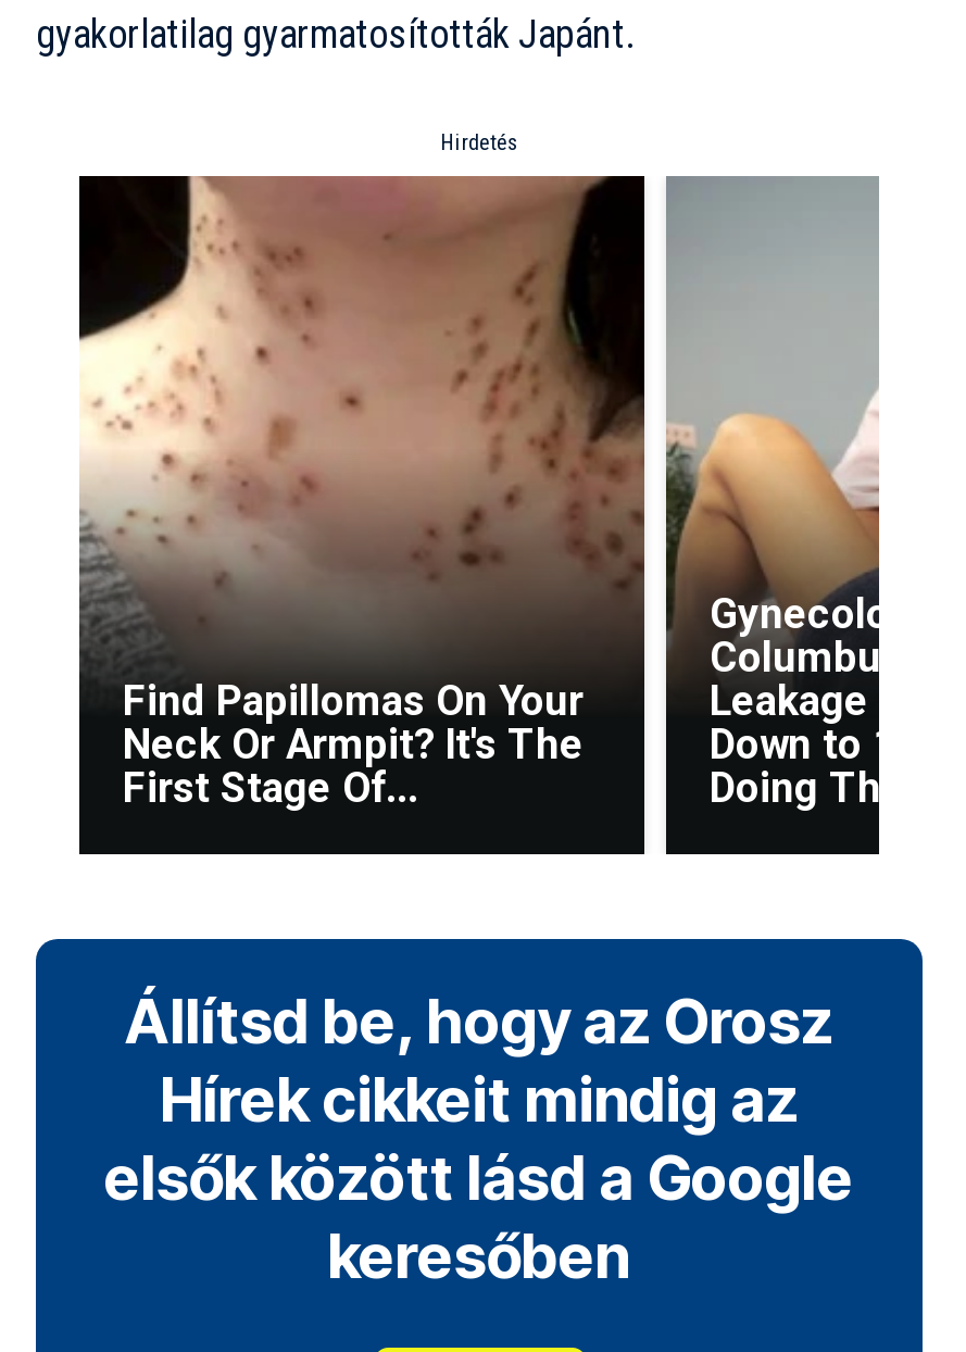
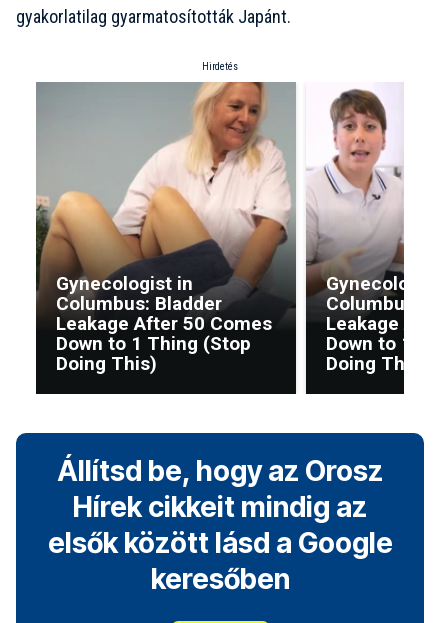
- [image]
- Find Papillomas On Your
- Neck Or Armpit? It's The
- First Stage Of...
+ [image]
+ Gynecologist in
+ Columbus: Bladder
+ Leakage After 50 Comes
+ Down to 1 Thing (Stop
+ Doing This)

- [image]
+ [image]
